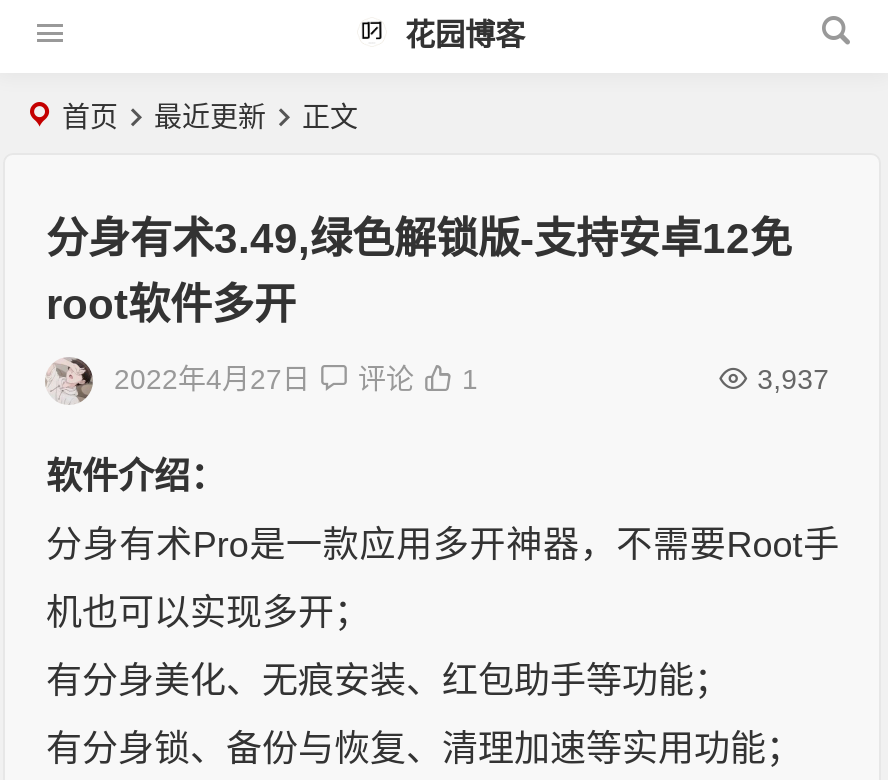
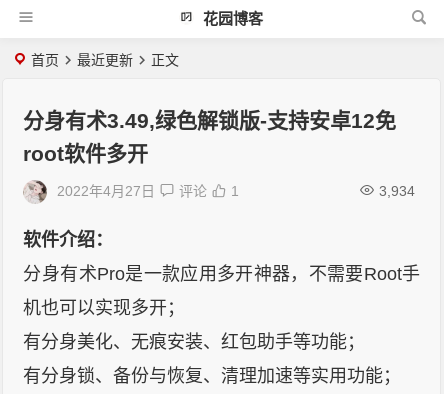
- 3,937
+ 3,934
